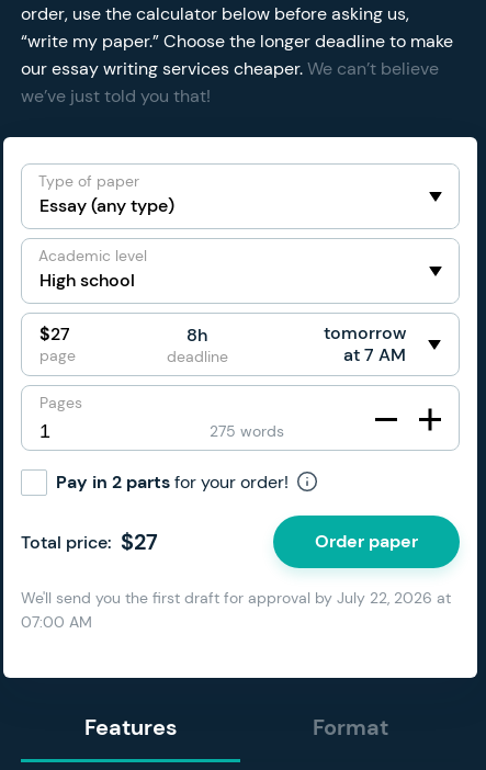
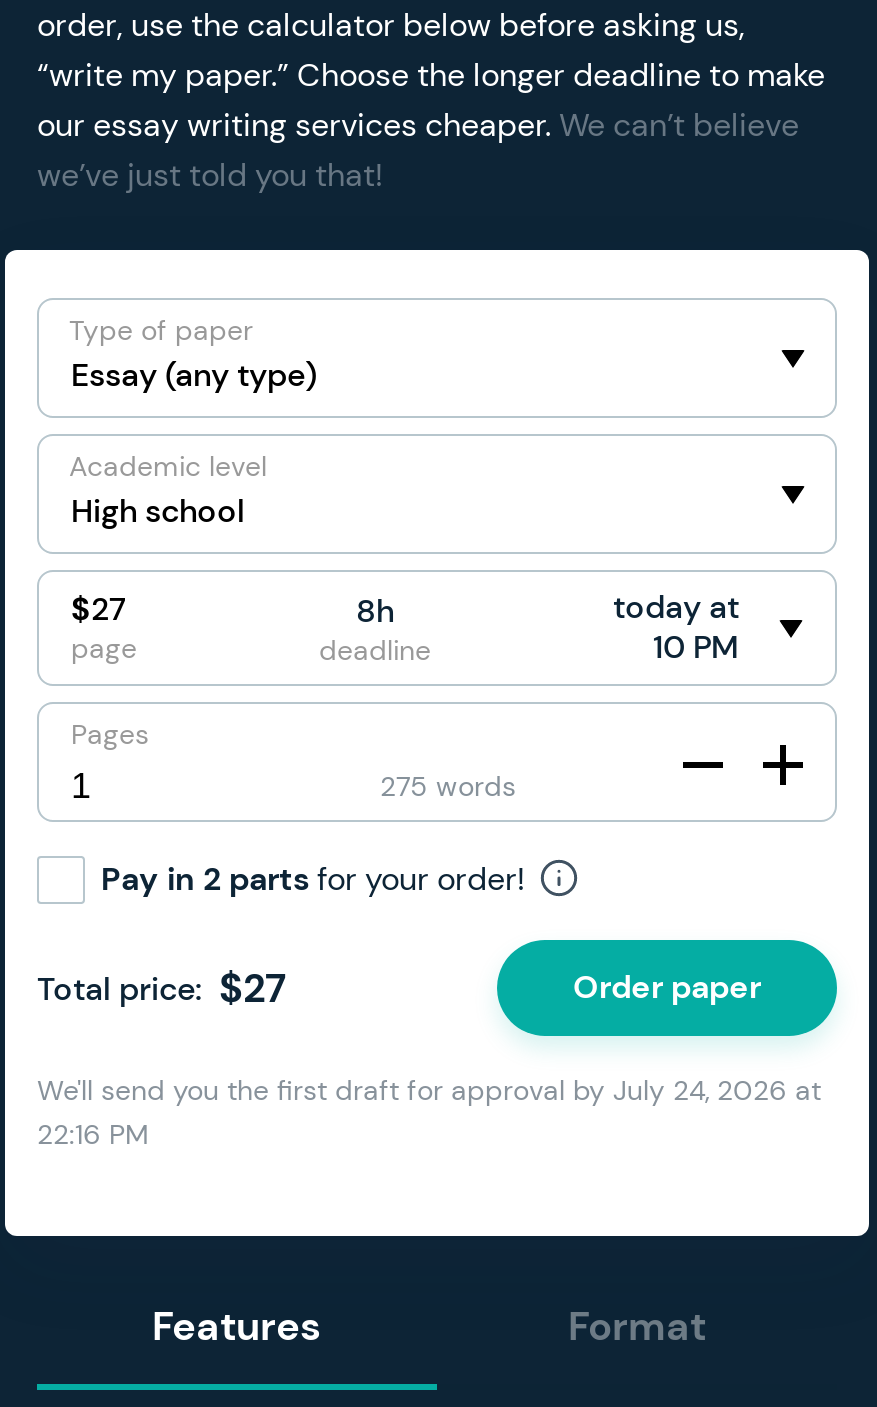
- tomorrow
- at 7 AM
+ today at
+ 10 PM

- We'll send you the first draft for approval by July 22, 2026 at
- 07:00 AM
+ We'll send you the first draft for approval by July 24, 2026 at
+ 22:16 PM
